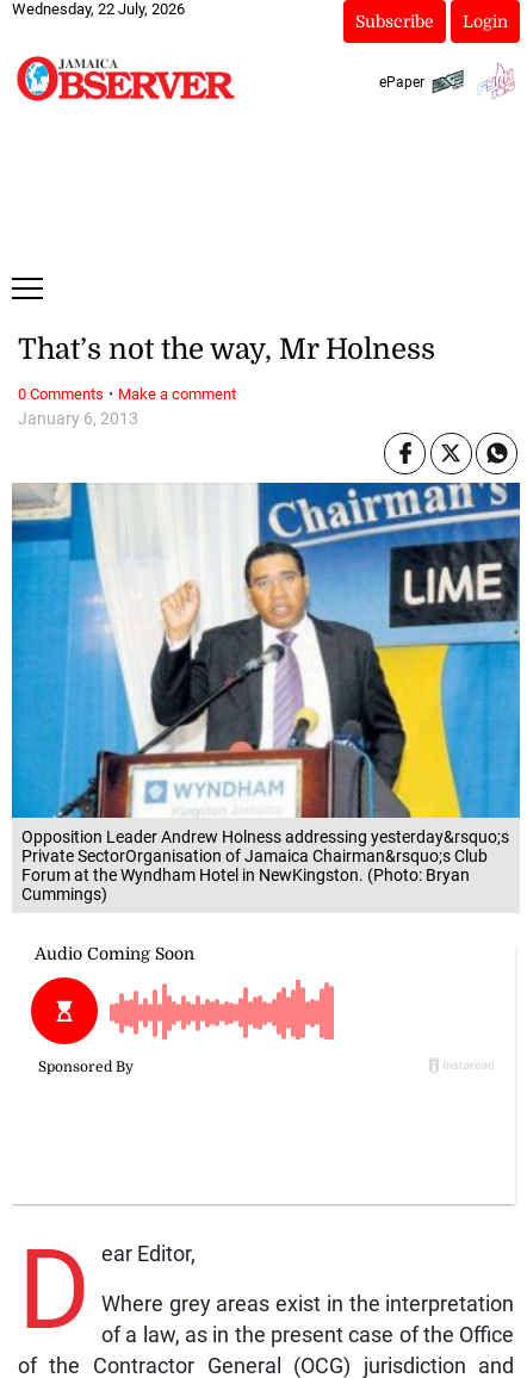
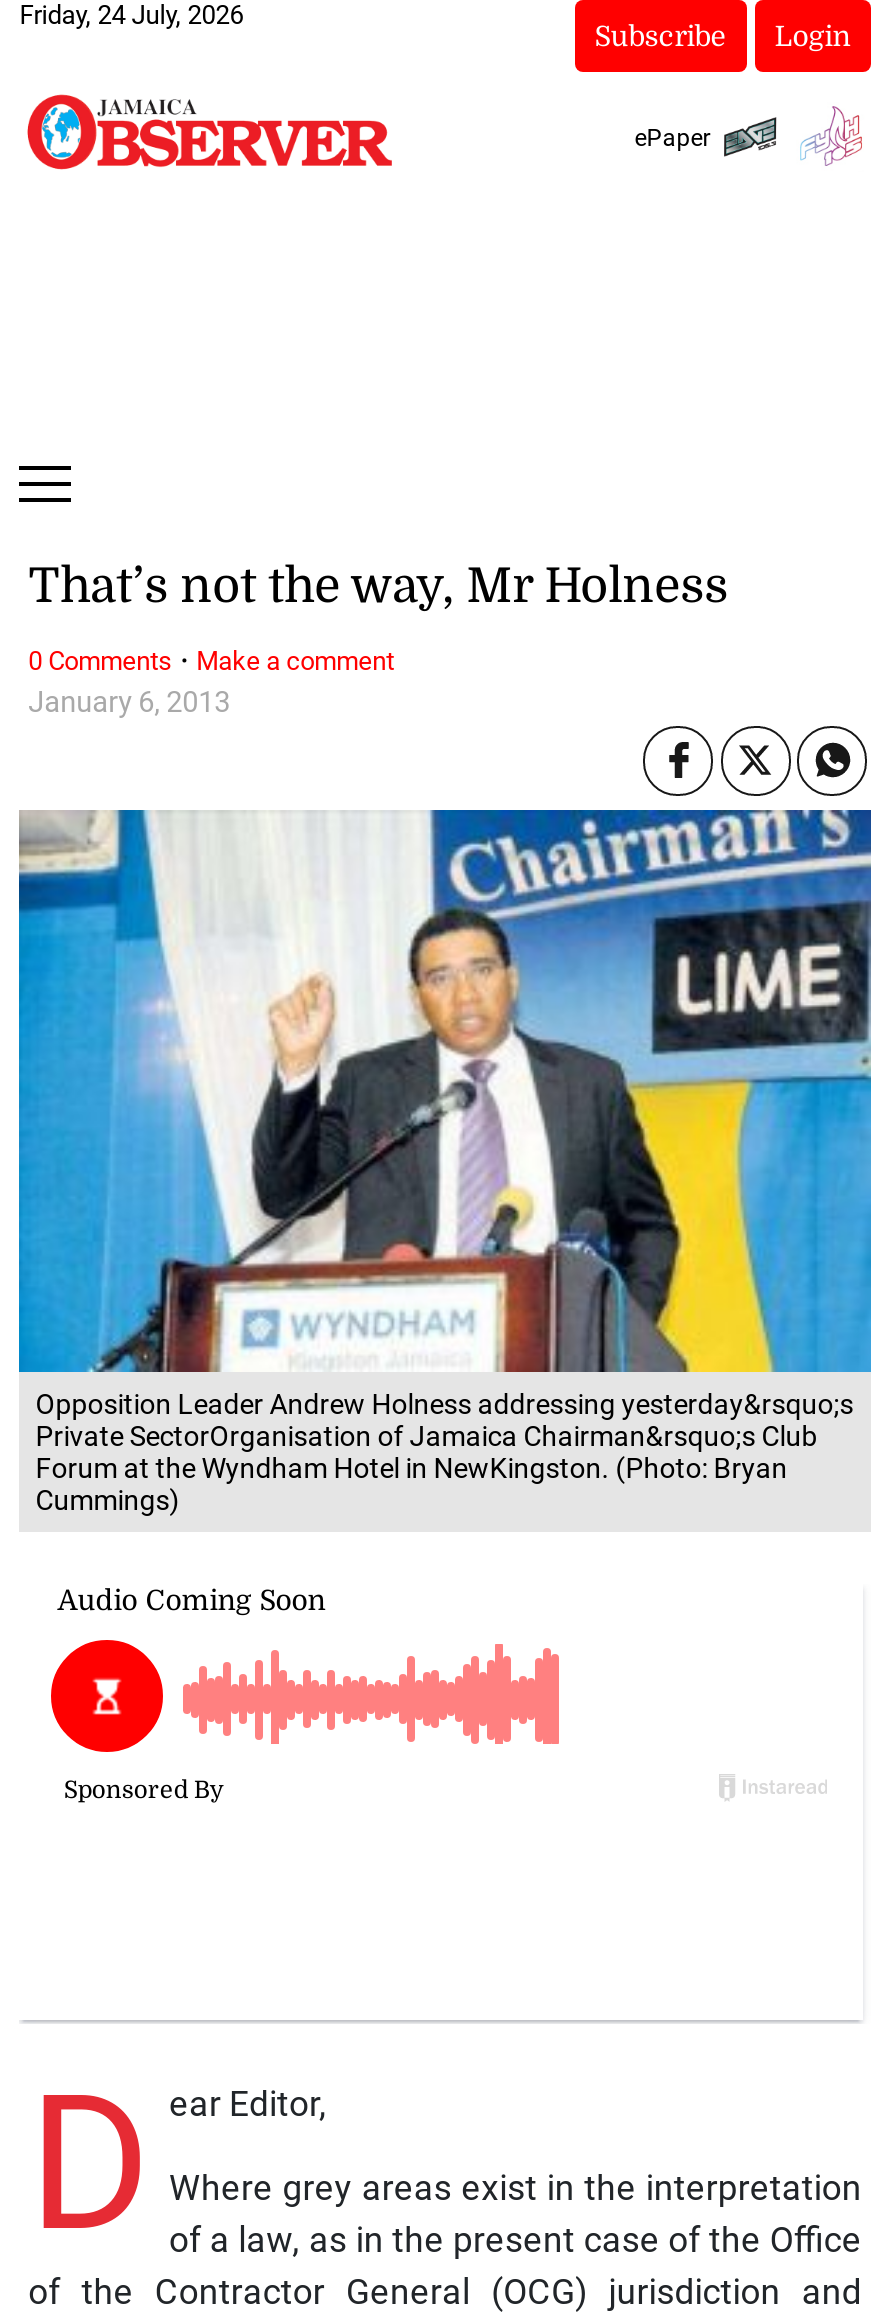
- Wednesday, 22 July, 2026
+ Friday, 24 July, 2026
